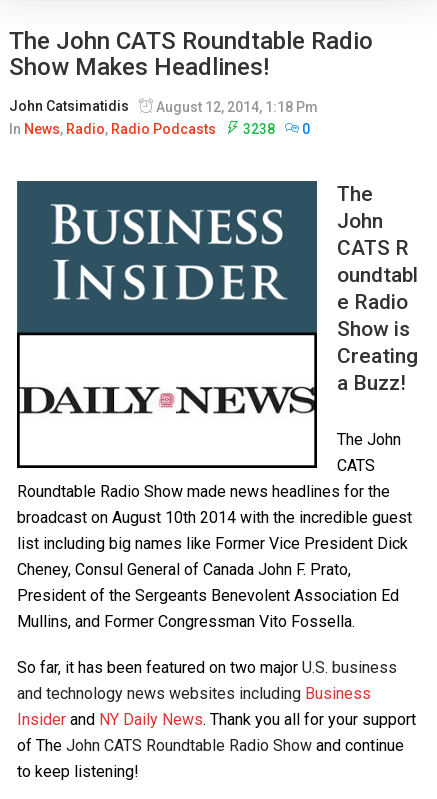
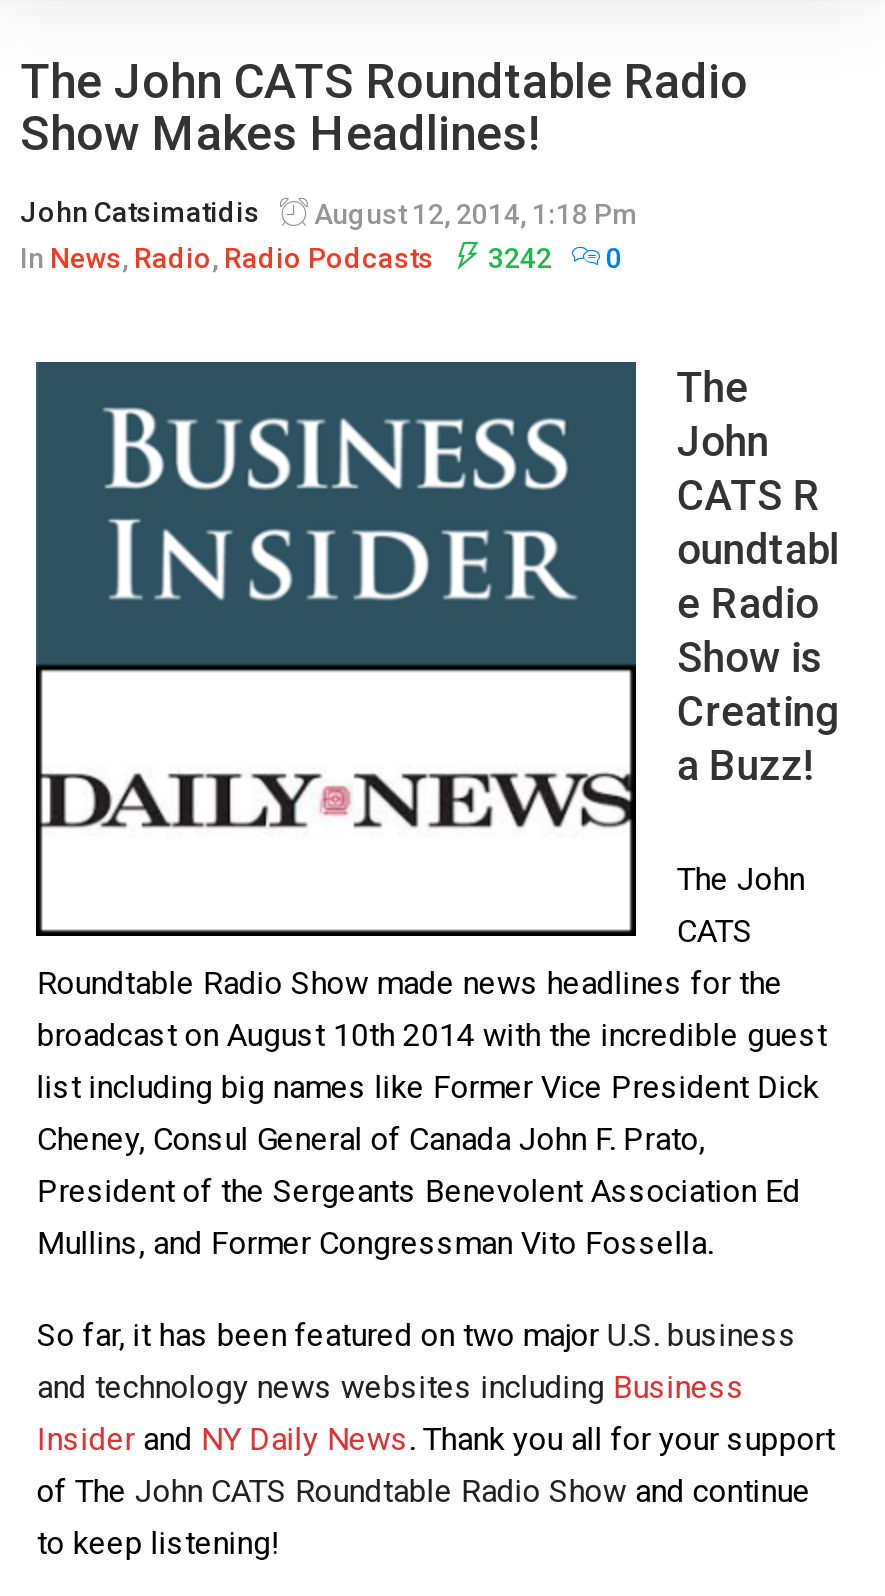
- In News, Radio, Radio Podcasts 3238 0
+ In News, Radio, Radio Podcasts 3242 0
